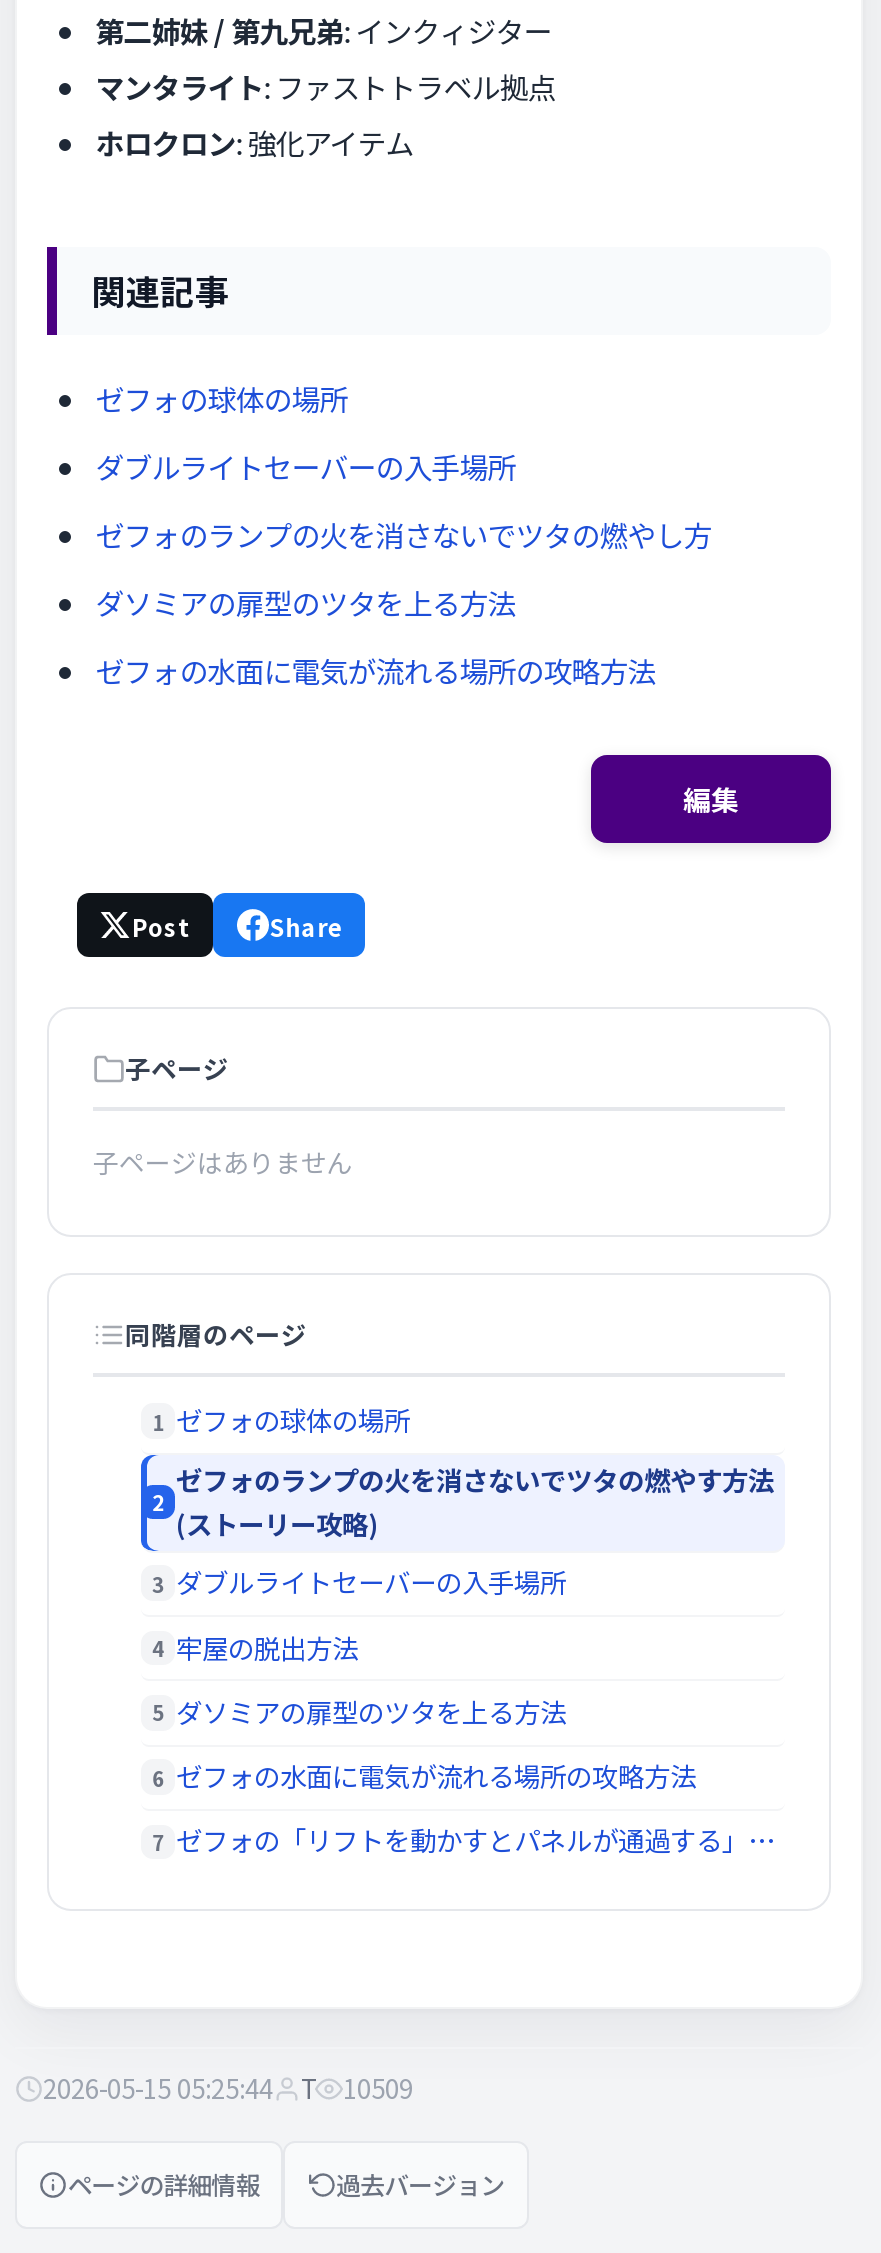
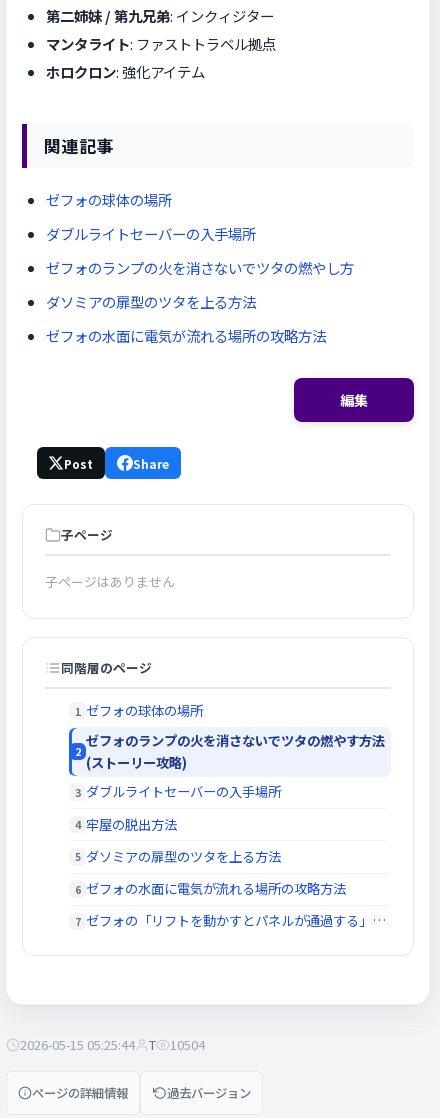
- 2026-05-15 05:25:44 T 10509
+ 2026-05-15 05:25:44 T 10504
